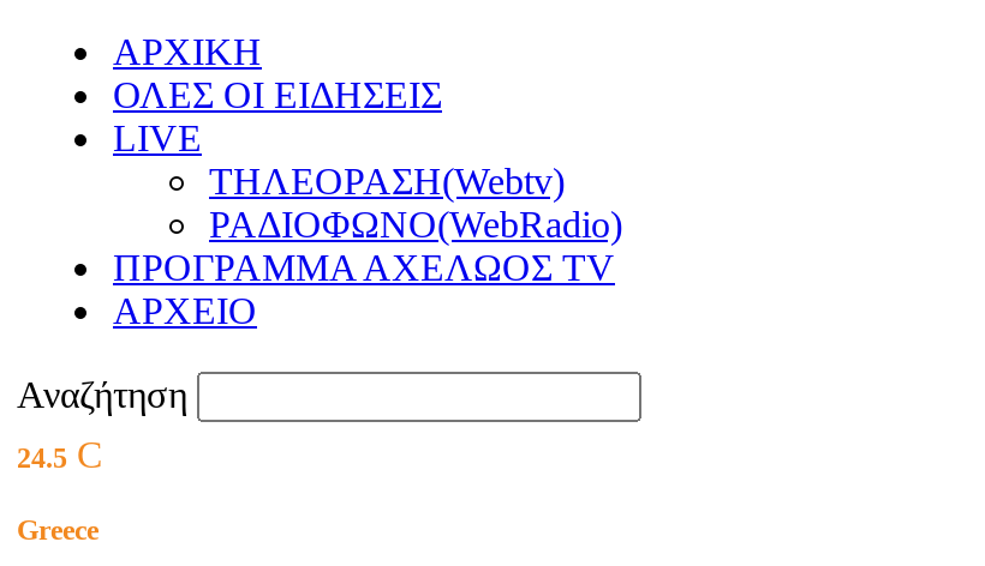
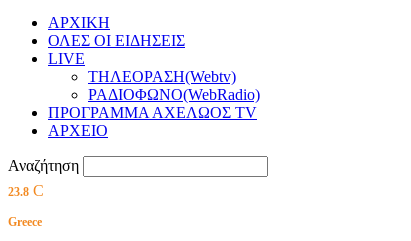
- 24.5 C
+ 23.8 C
